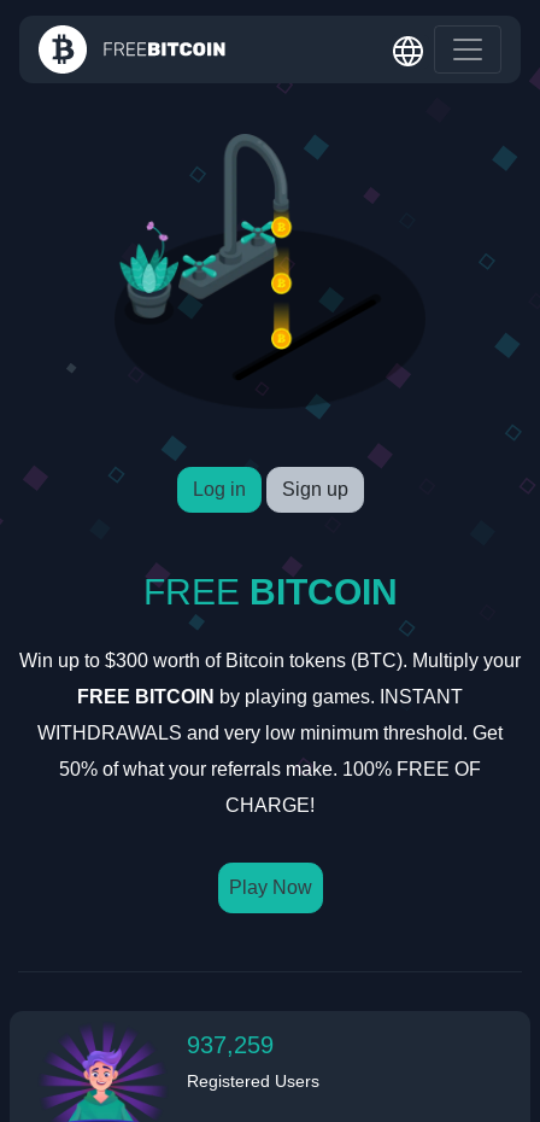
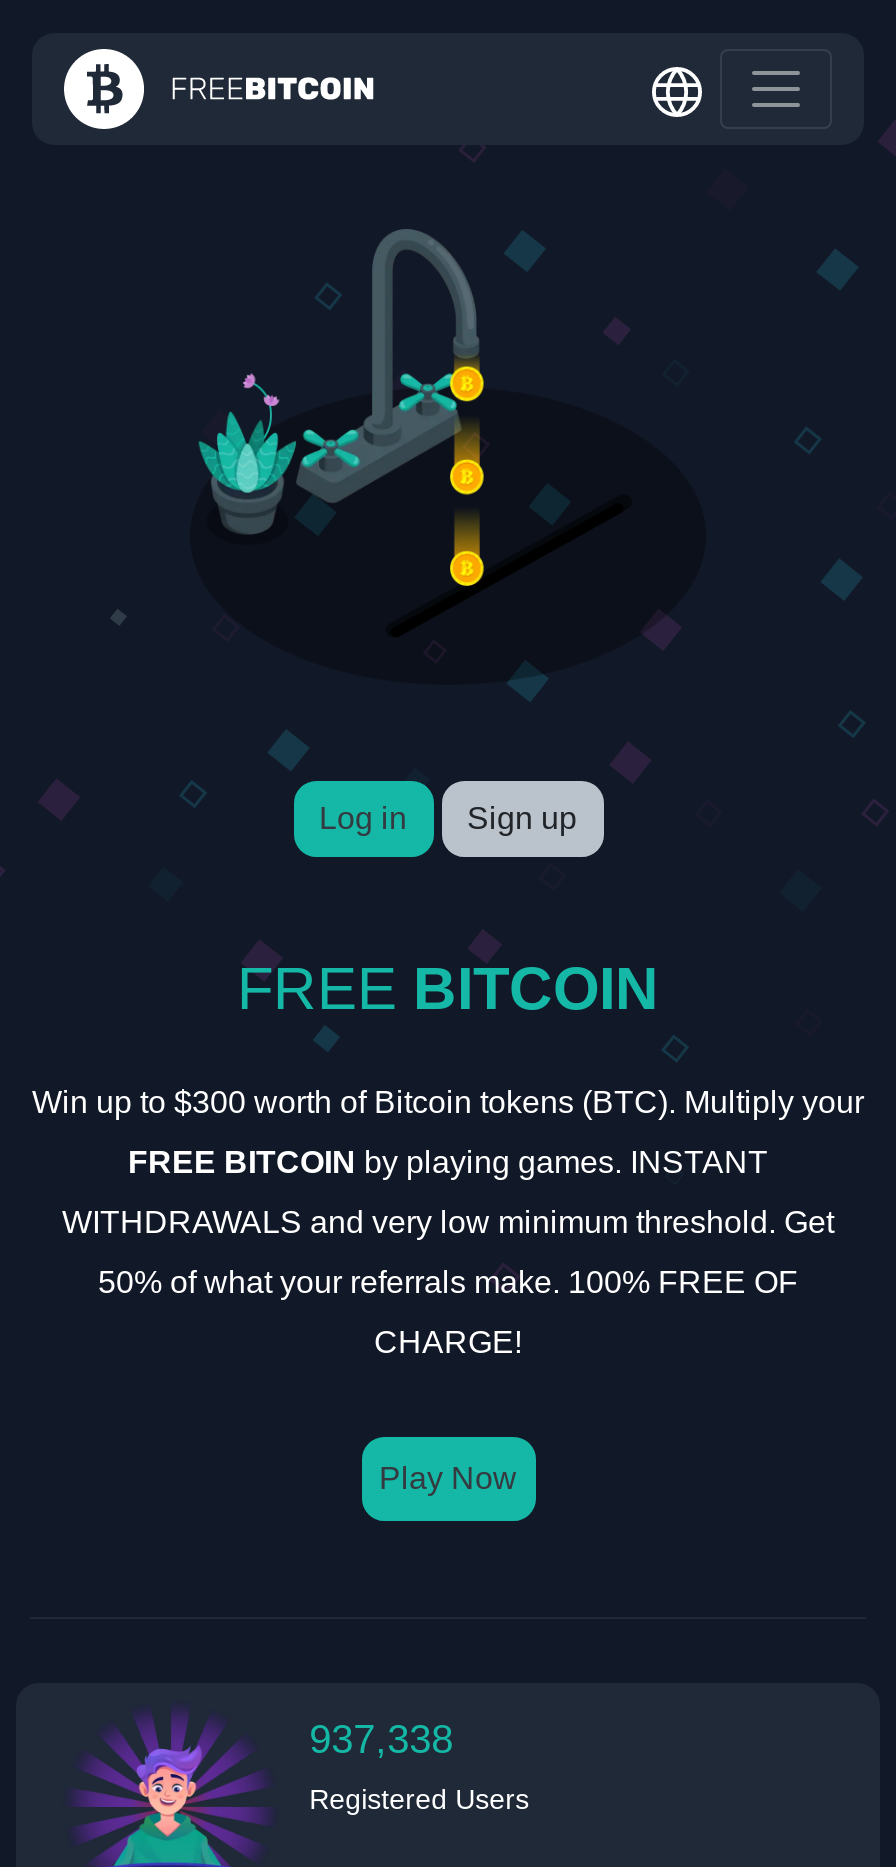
- 937,259
+ 937,338
